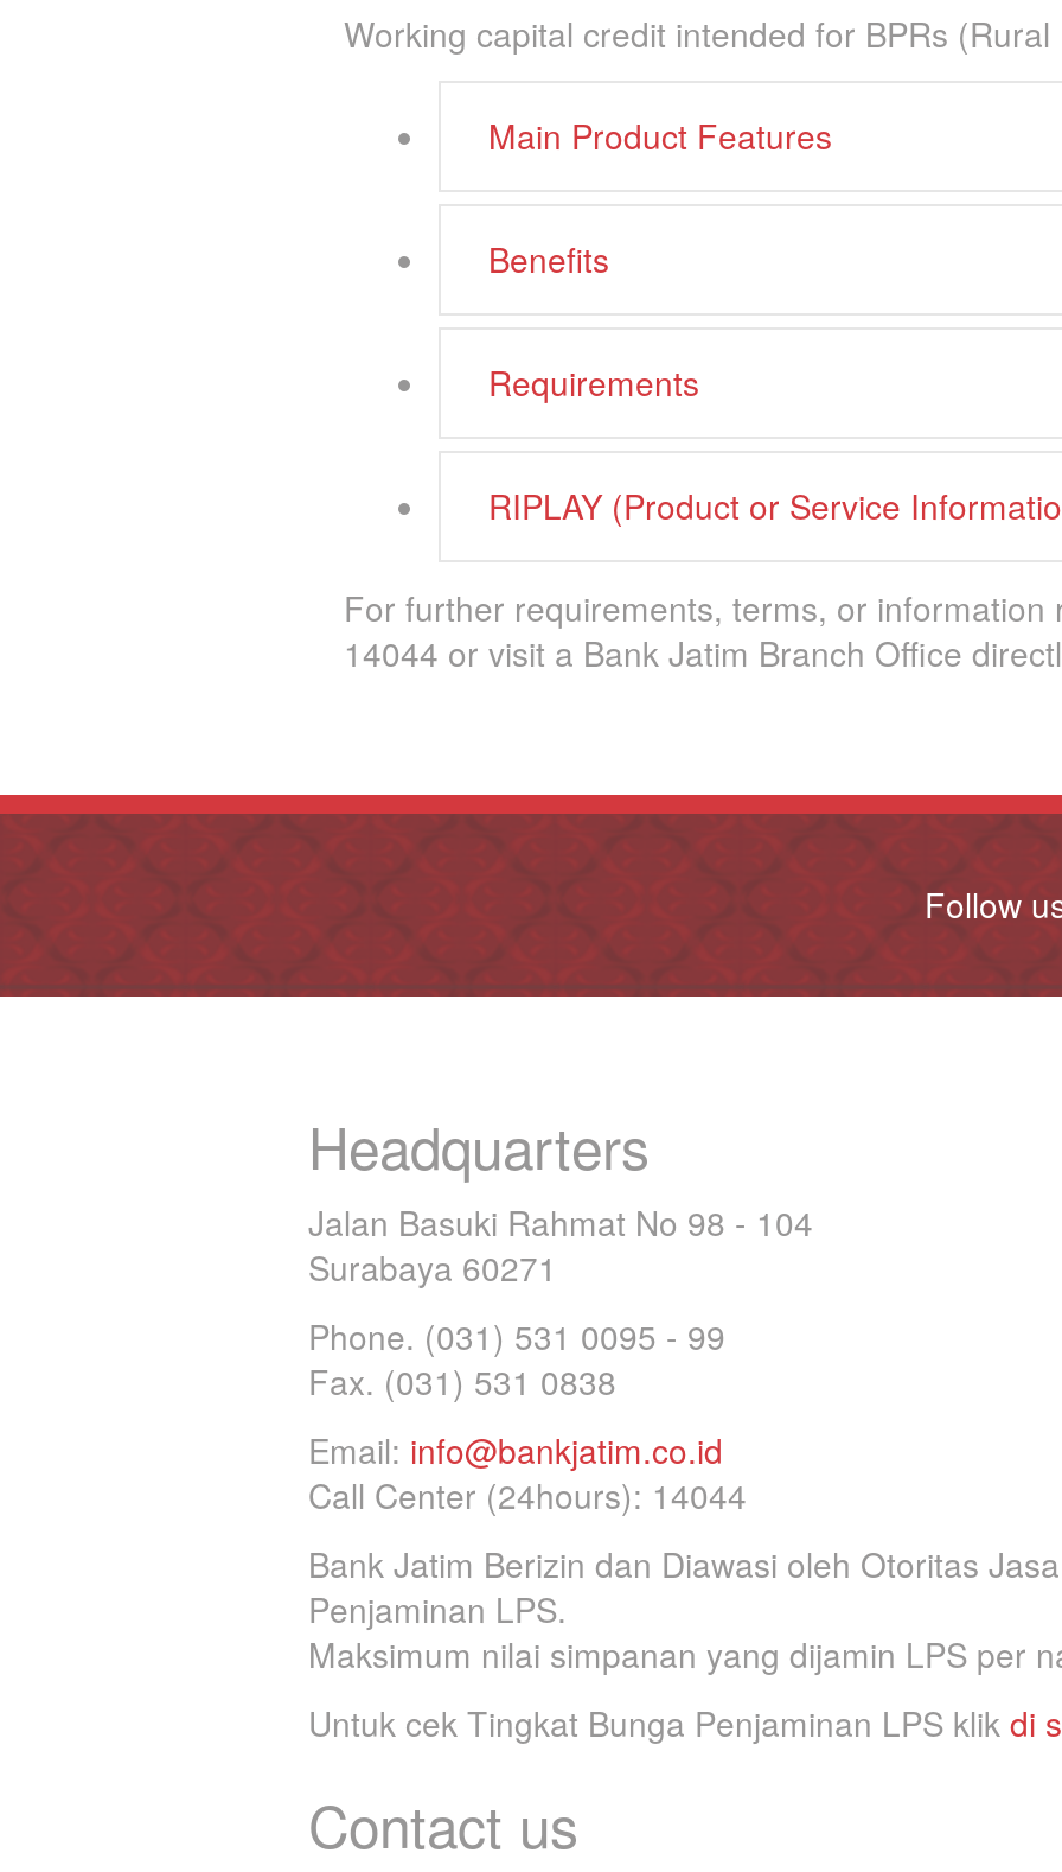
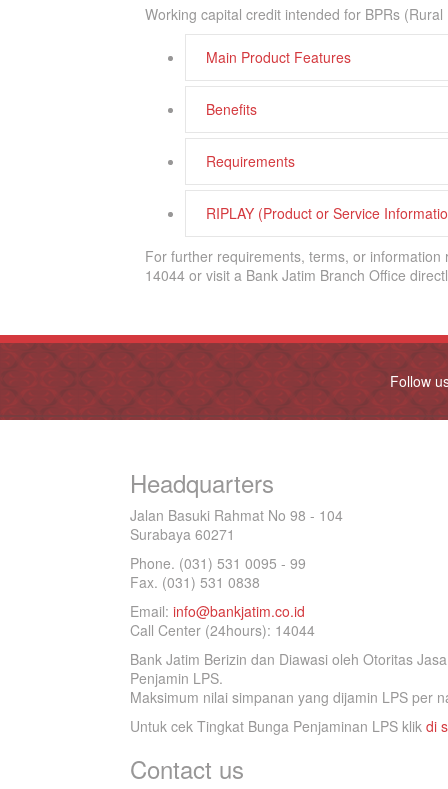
- Penjaminan LPS.
+ Penjamin LPS.
